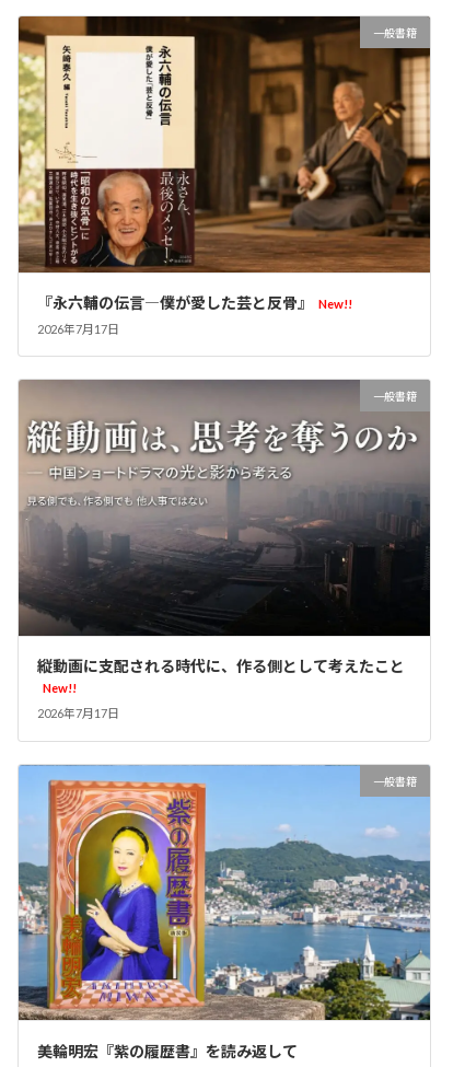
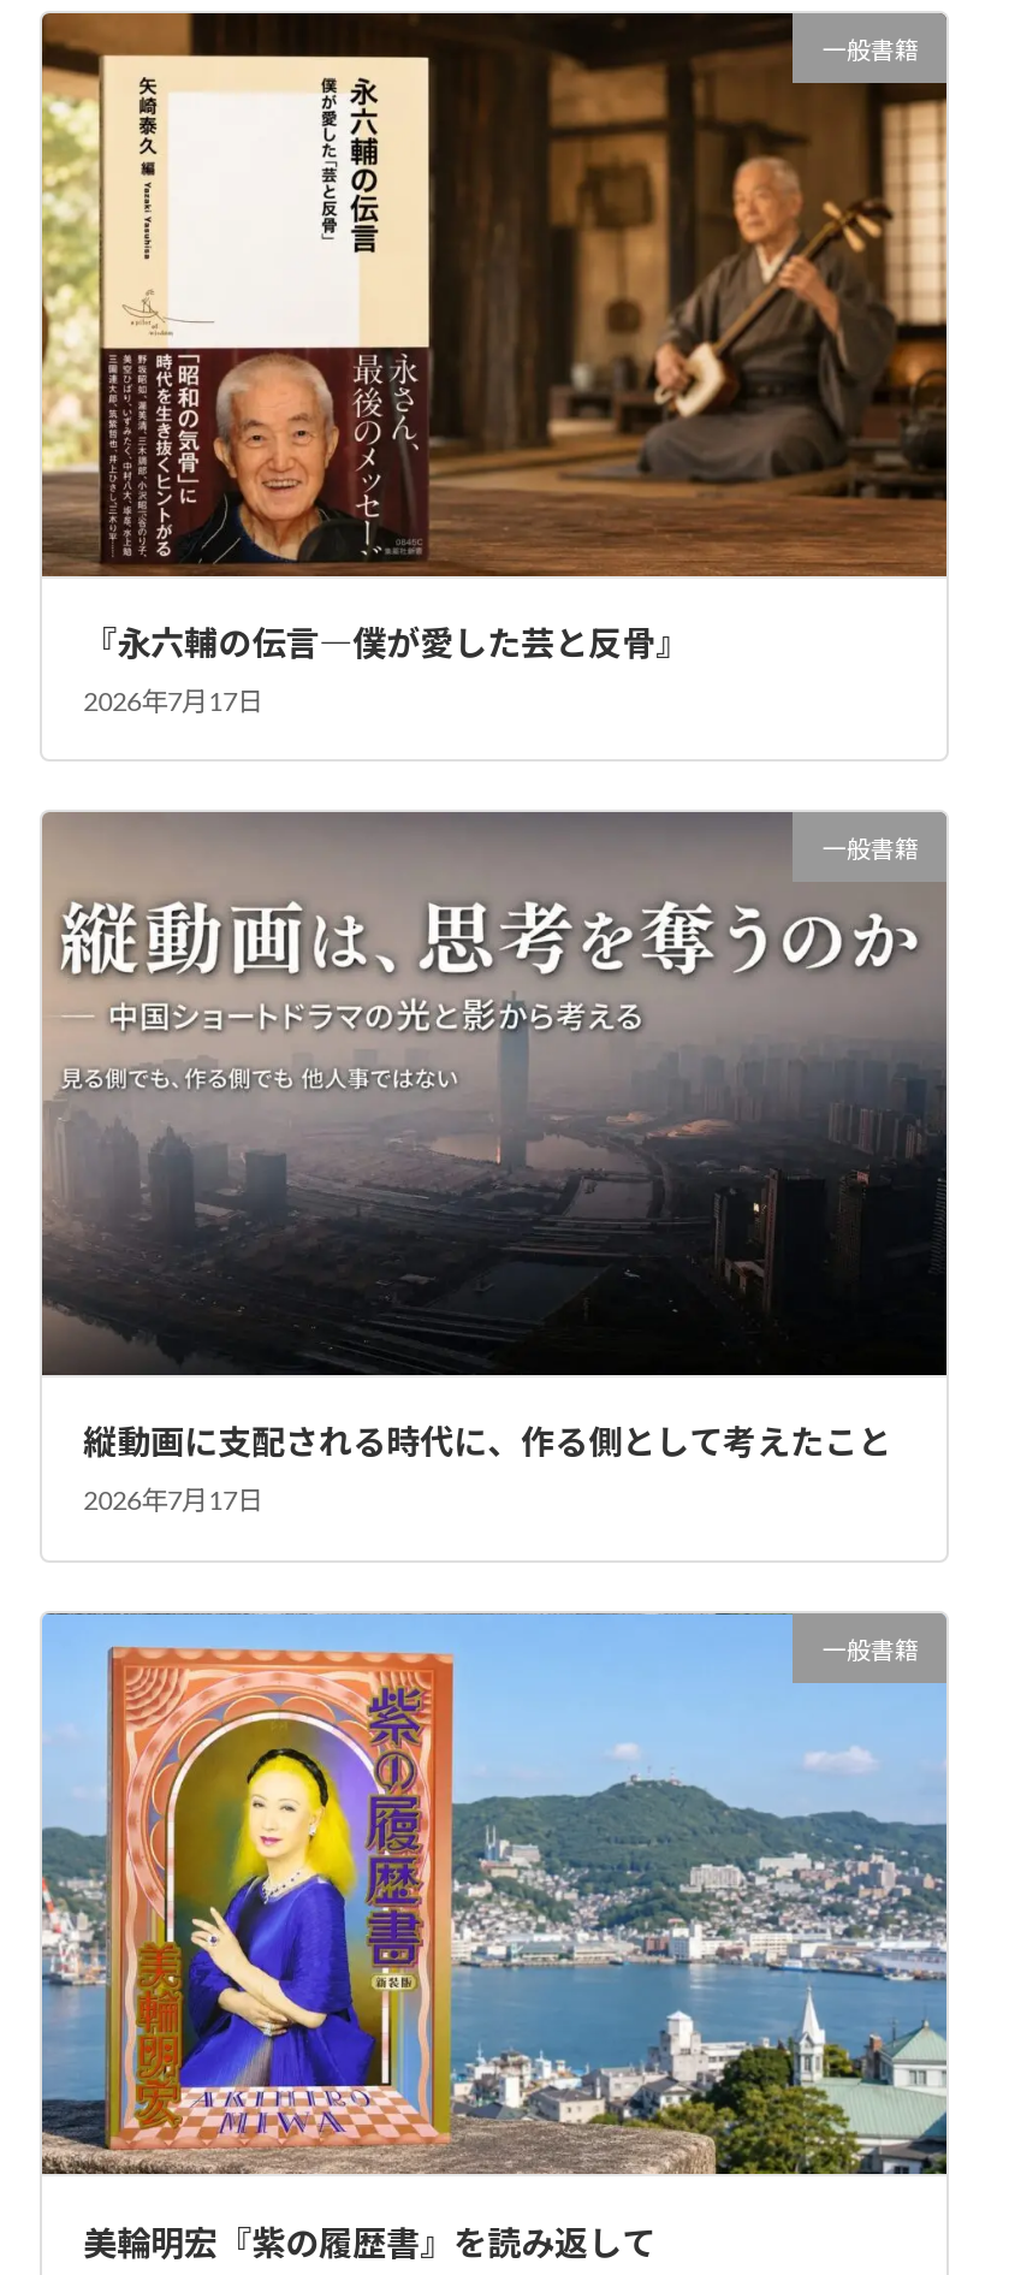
- 『永六輔の伝言―僕が愛した芸と反骨』 New!!
+ 『永六輔の伝言―僕が愛した芸と反骨』

- New!!
